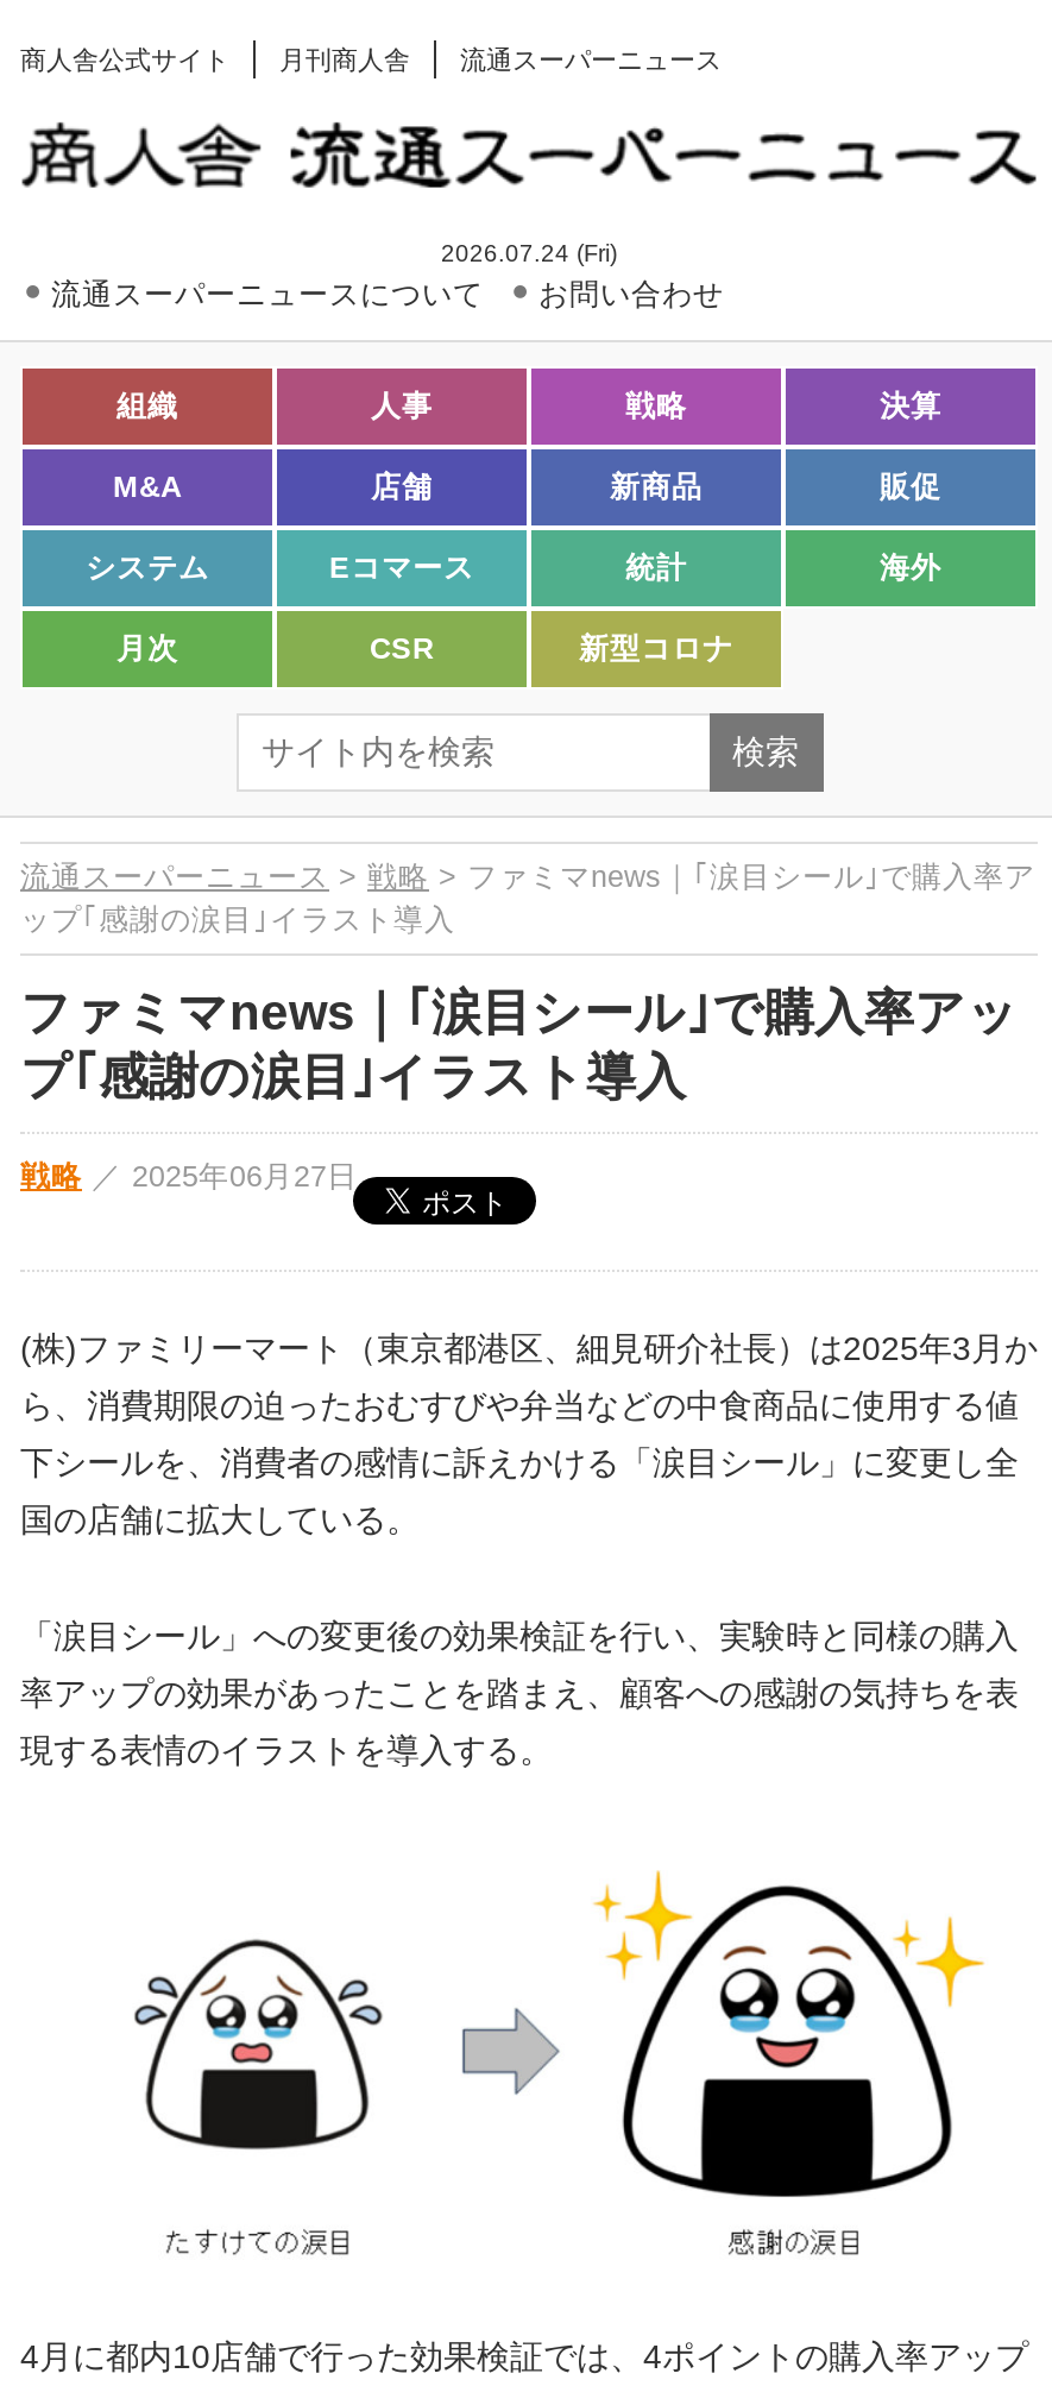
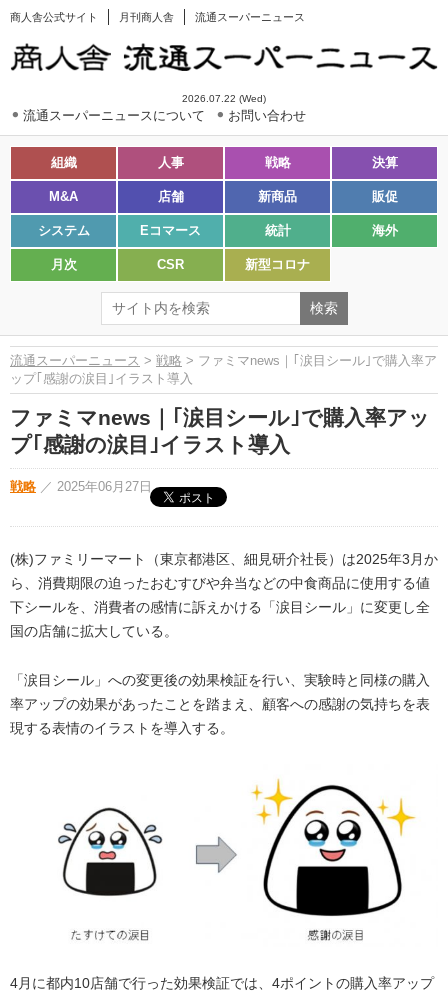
- 2026.07.24 (Fri)
+ 2026.07.22 (Wed)
